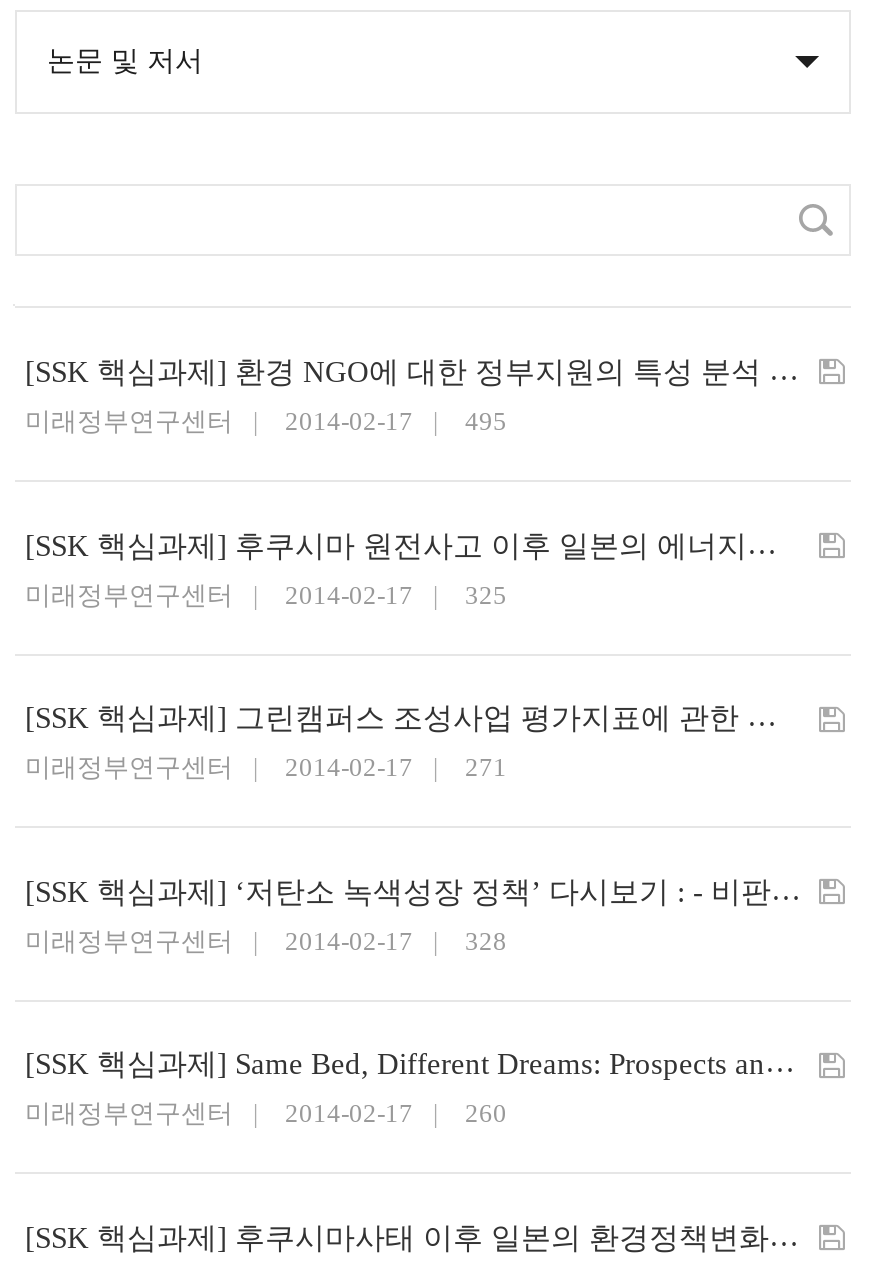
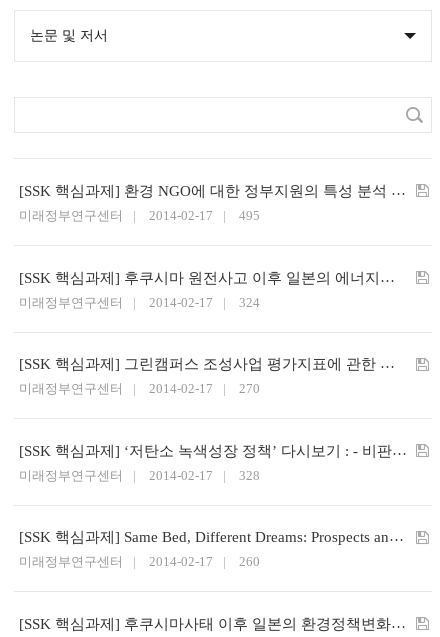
- 미래정부연구센터 2014-02-17 325
+ 미래정부연구센터 2014-02-17 324

- 미래정부연구센터 2014-02-17 271
+ 미래정부연구센터 2014-02-17 270
